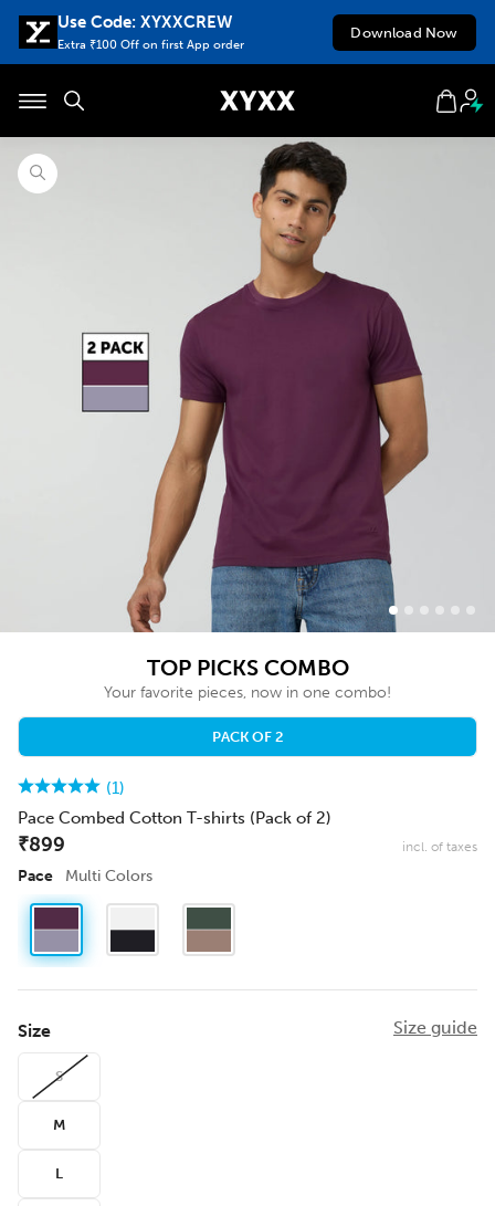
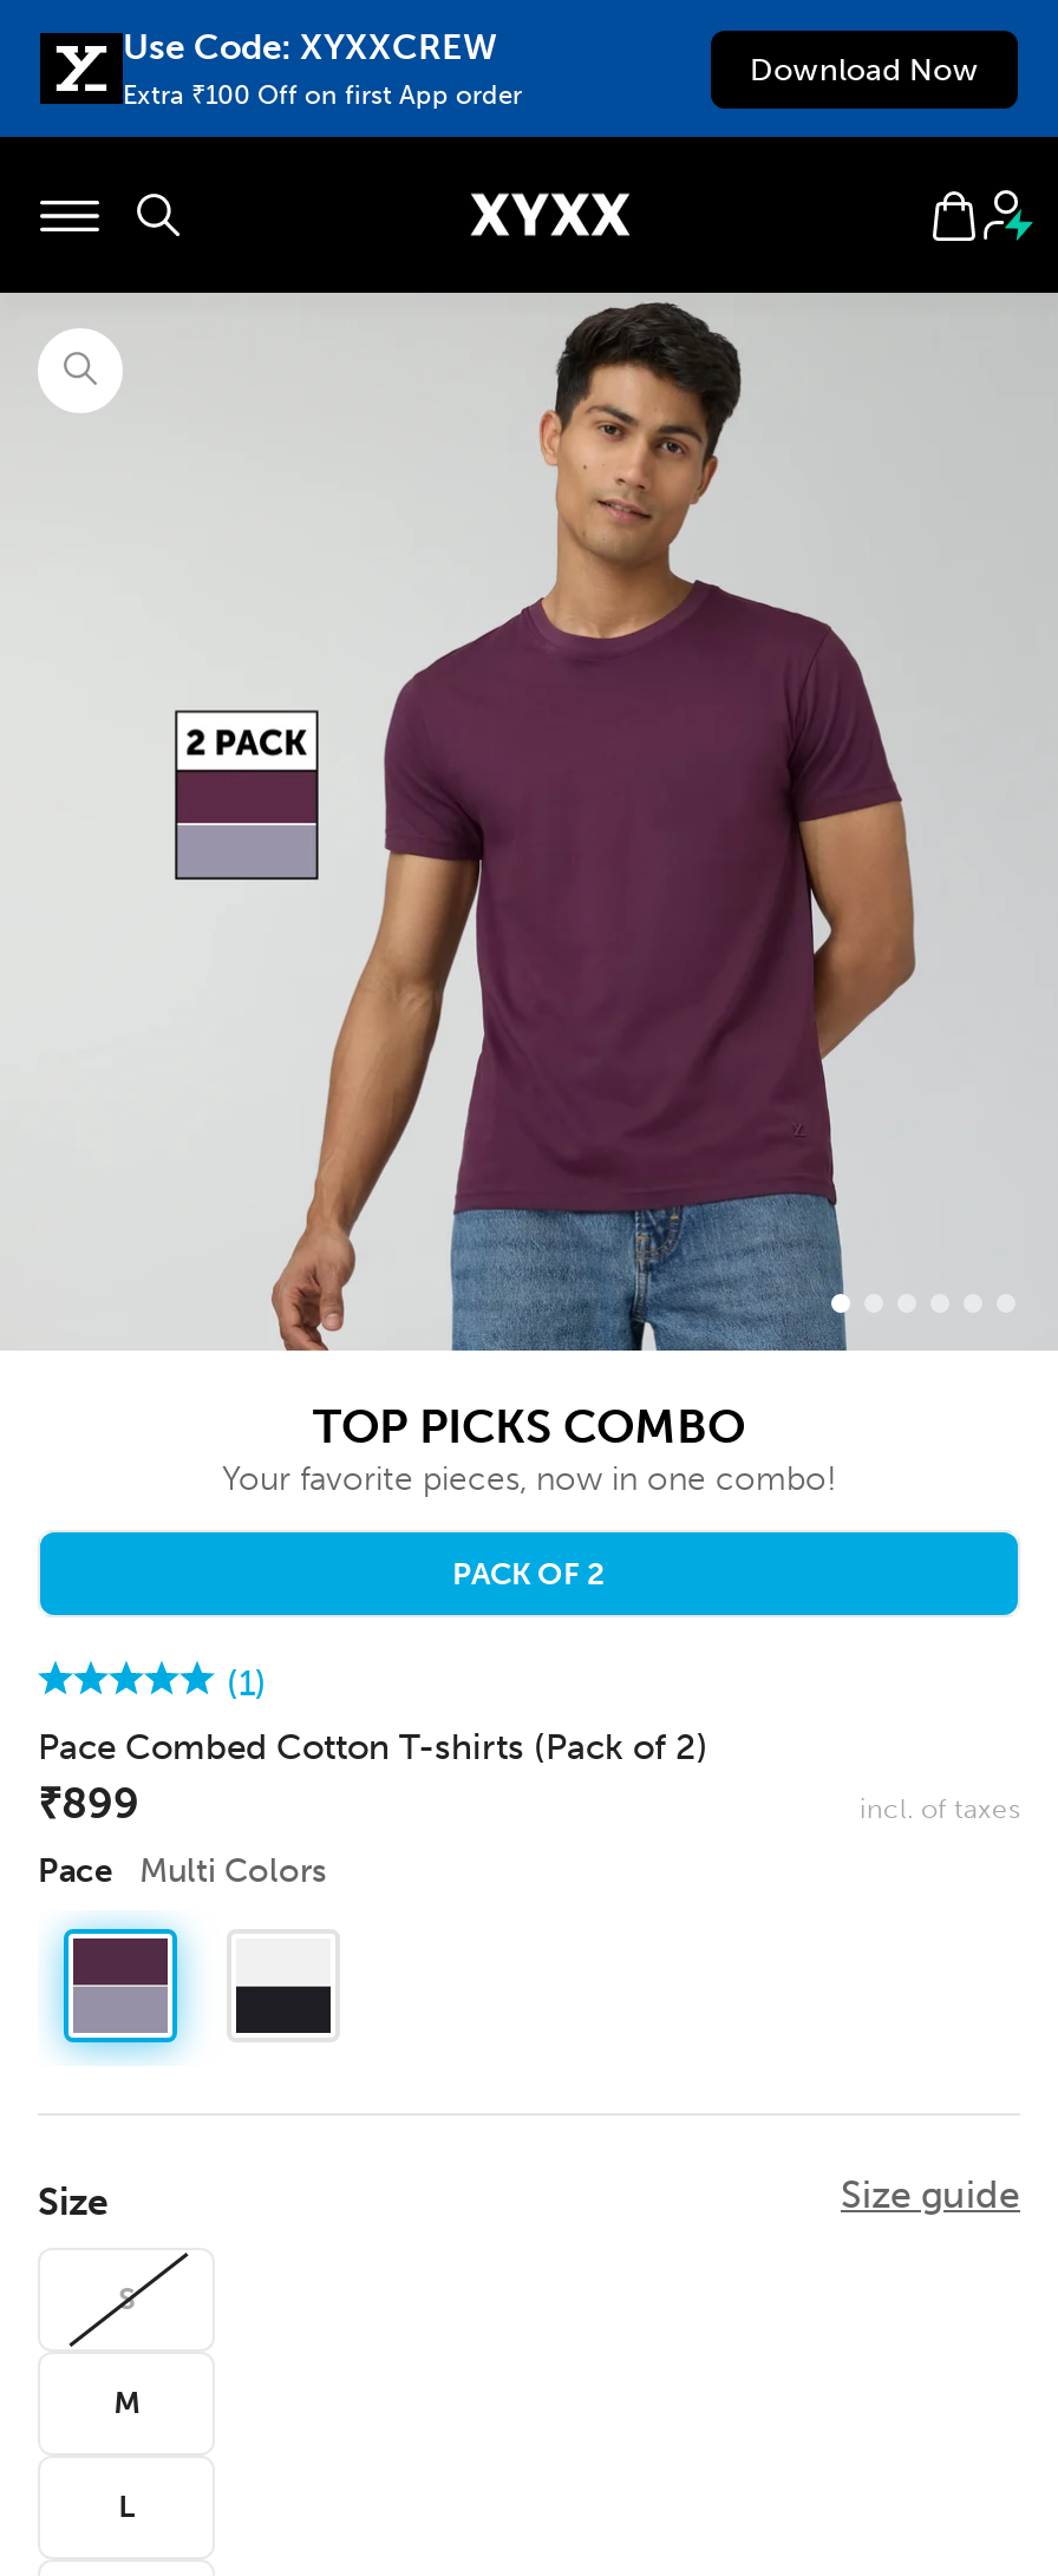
- [image]
